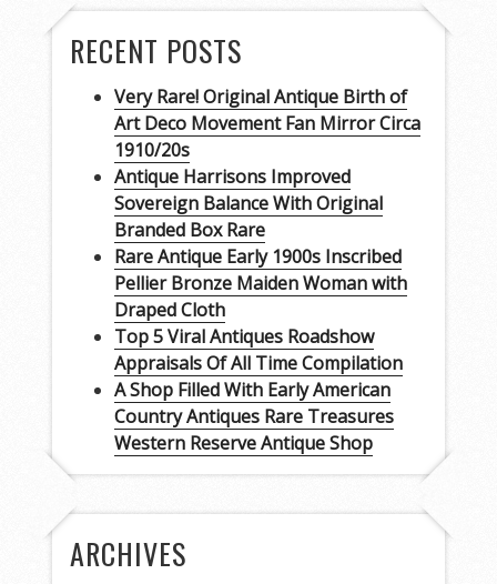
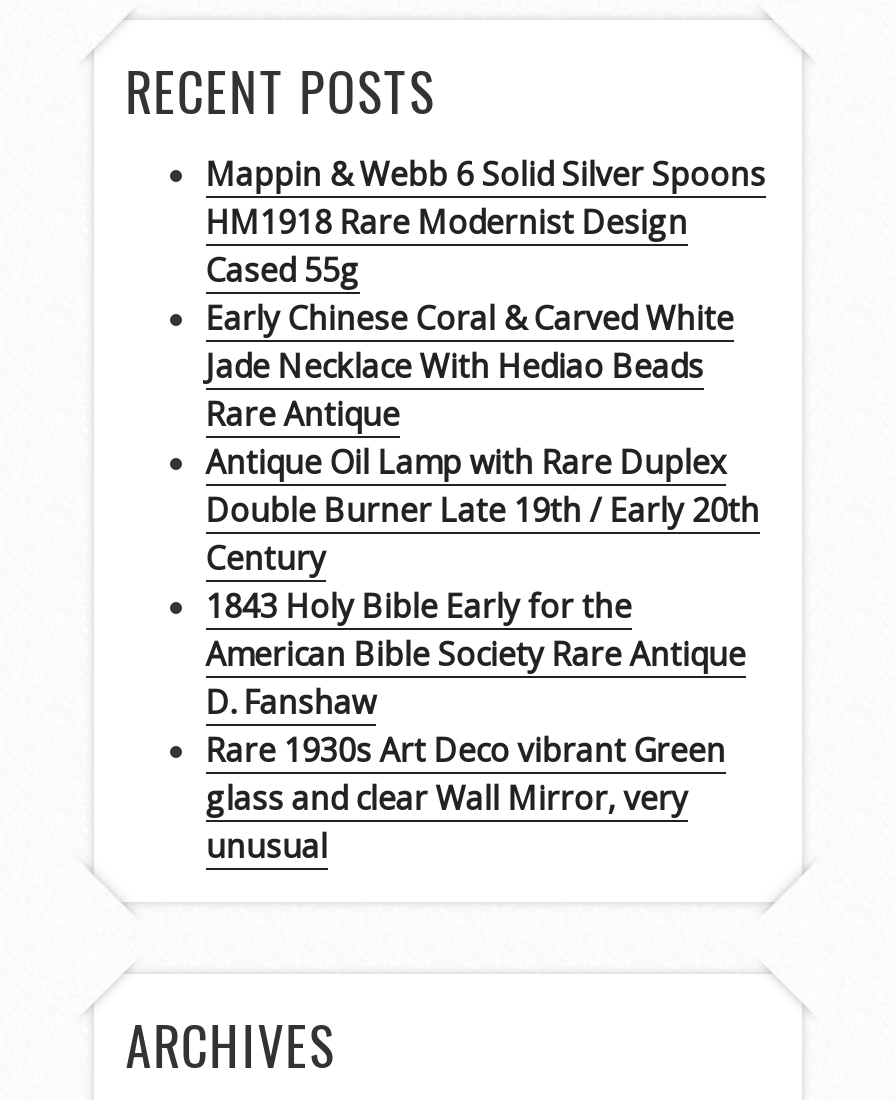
- Very Rare! Original Antique Birth of
- Art Deco Movement Fan Mirror Circa
- 1910/20s
- Antique Harrisons Improved
- Sovereign Balance With Original
- Branded Box Rare
- Rare Antique Early 1900s Inscribed
- Pellier Bronze Maiden Woman with
- Draped Cloth
- Top 5 Viral Antiques Roadshow
- Appraisals Of All Time Compilation
- A Shop Filled With Early American
- Country Antiques Rare Treasures
- Western Reserve Antique Shop
+ Mappin & Webb 6 Solid Silver Spoons
+ HM1918 Rare Modernist Design
+ Cased 55g
+ Early Chinese Coral & Carved White
+ Jade Necklace With Hediao Beads
+ Rare Antique
+ Antique Oil Lamp with Rare Duplex
+ Double Burner Late 19th / Early 20th
+ Century
+ 1843 Holy Bible Early for the
+ American Bible Society Rare Antique
+ D. Fanshaw
+ Rare 1930s Art Deco vibrant Green
+ glass and clear Wall Mirror, very
+ unusual
